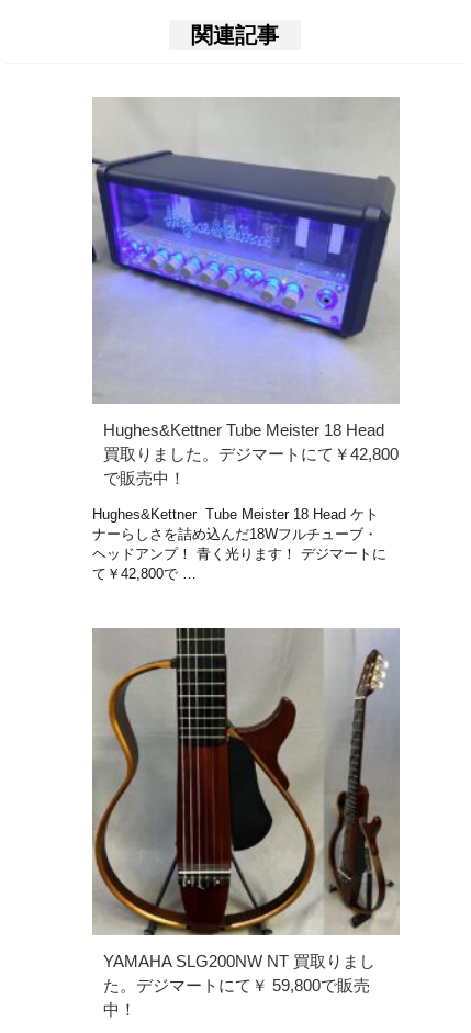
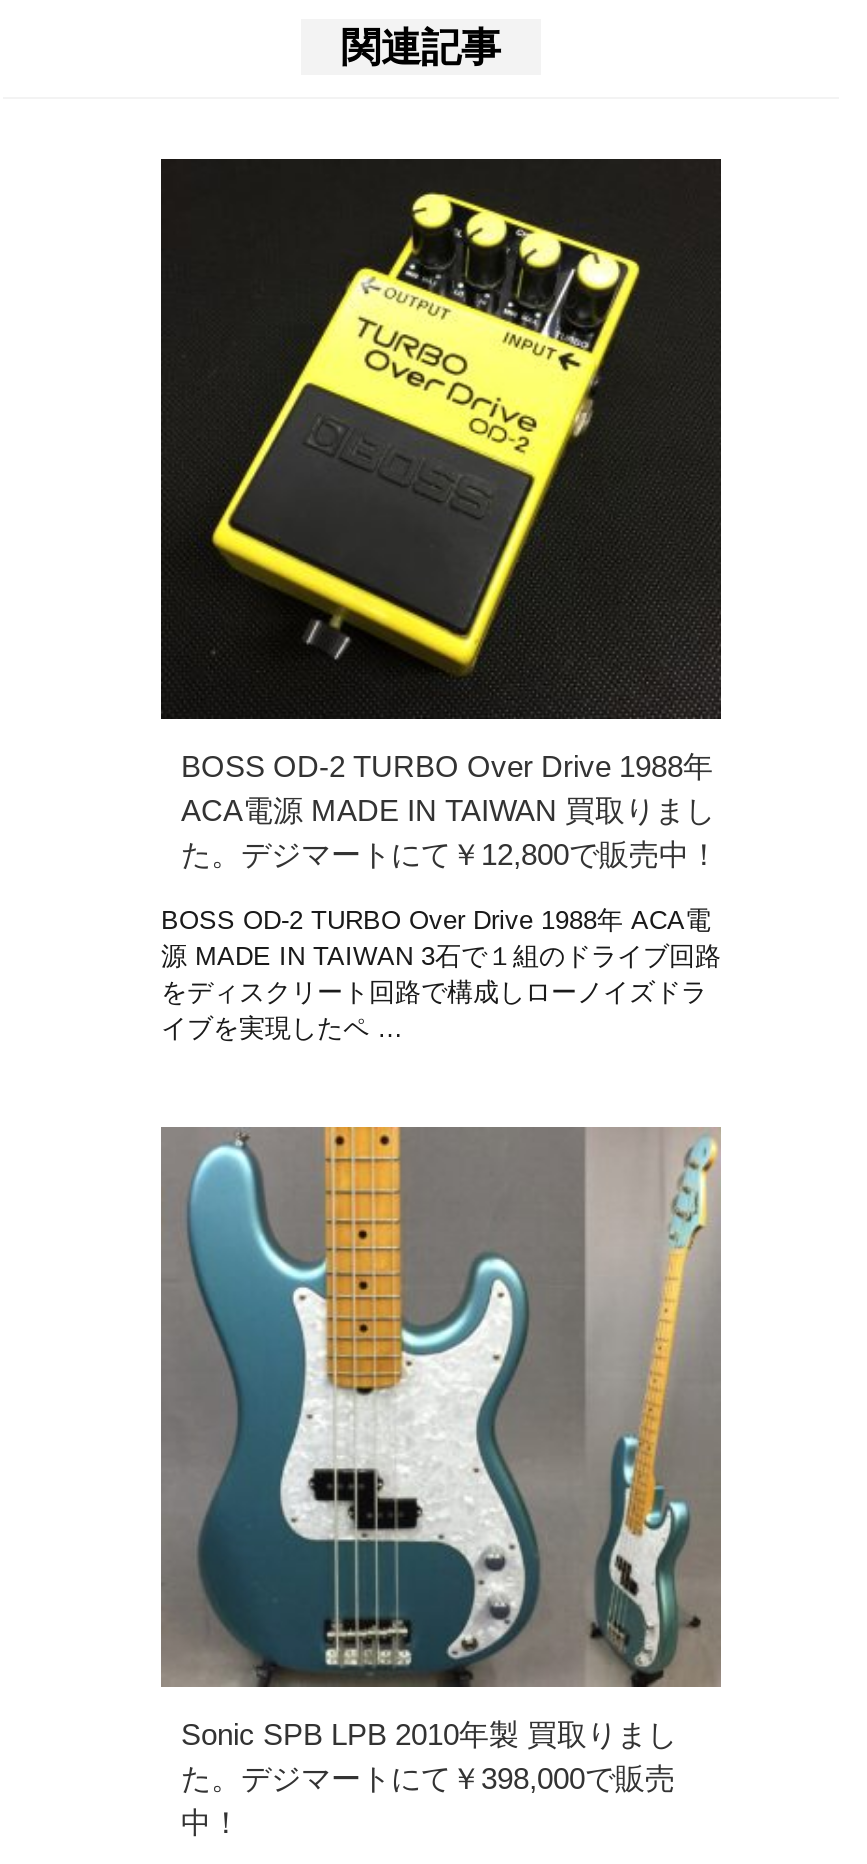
- [image]
- Hughes&Kettner Tube Meister 18 Head
- 買取りました。デジマートにて￥42,800
- で販売中！
+ [image]
+ BOSS OD-2 TURBO Over Drive 1988年
+ ACA電源 MADE IN TAIWAN 買取りまし
+ た。デジマートにて￥12,800で販売中！

- Hughes&Kettner Tube Meister 18 Head ケト
- ナーらしさを詰め込んだ18Wフルチューブ・
- ヘッドアンプ！ 青く光ります！ デジマートに
- て￥42,800で …
+ BOSS OD-2 TURBO Over Drive 1988年 ACA電
+ 源 MADE IN TAIWAN 3石で１組のドライブ回路
+ をディスクリート回路で構成しローノイズドラ
+ イブを実現したペ …

- [image]
- YAMAHA SLG200NW NT 買取りまし
- た。デジマートにて￥ 59,800で販売
+ [image]
+ Sonic SPB LPB 2010年製 買取りまし
+ た。デジマートにて￥398,000で販売
